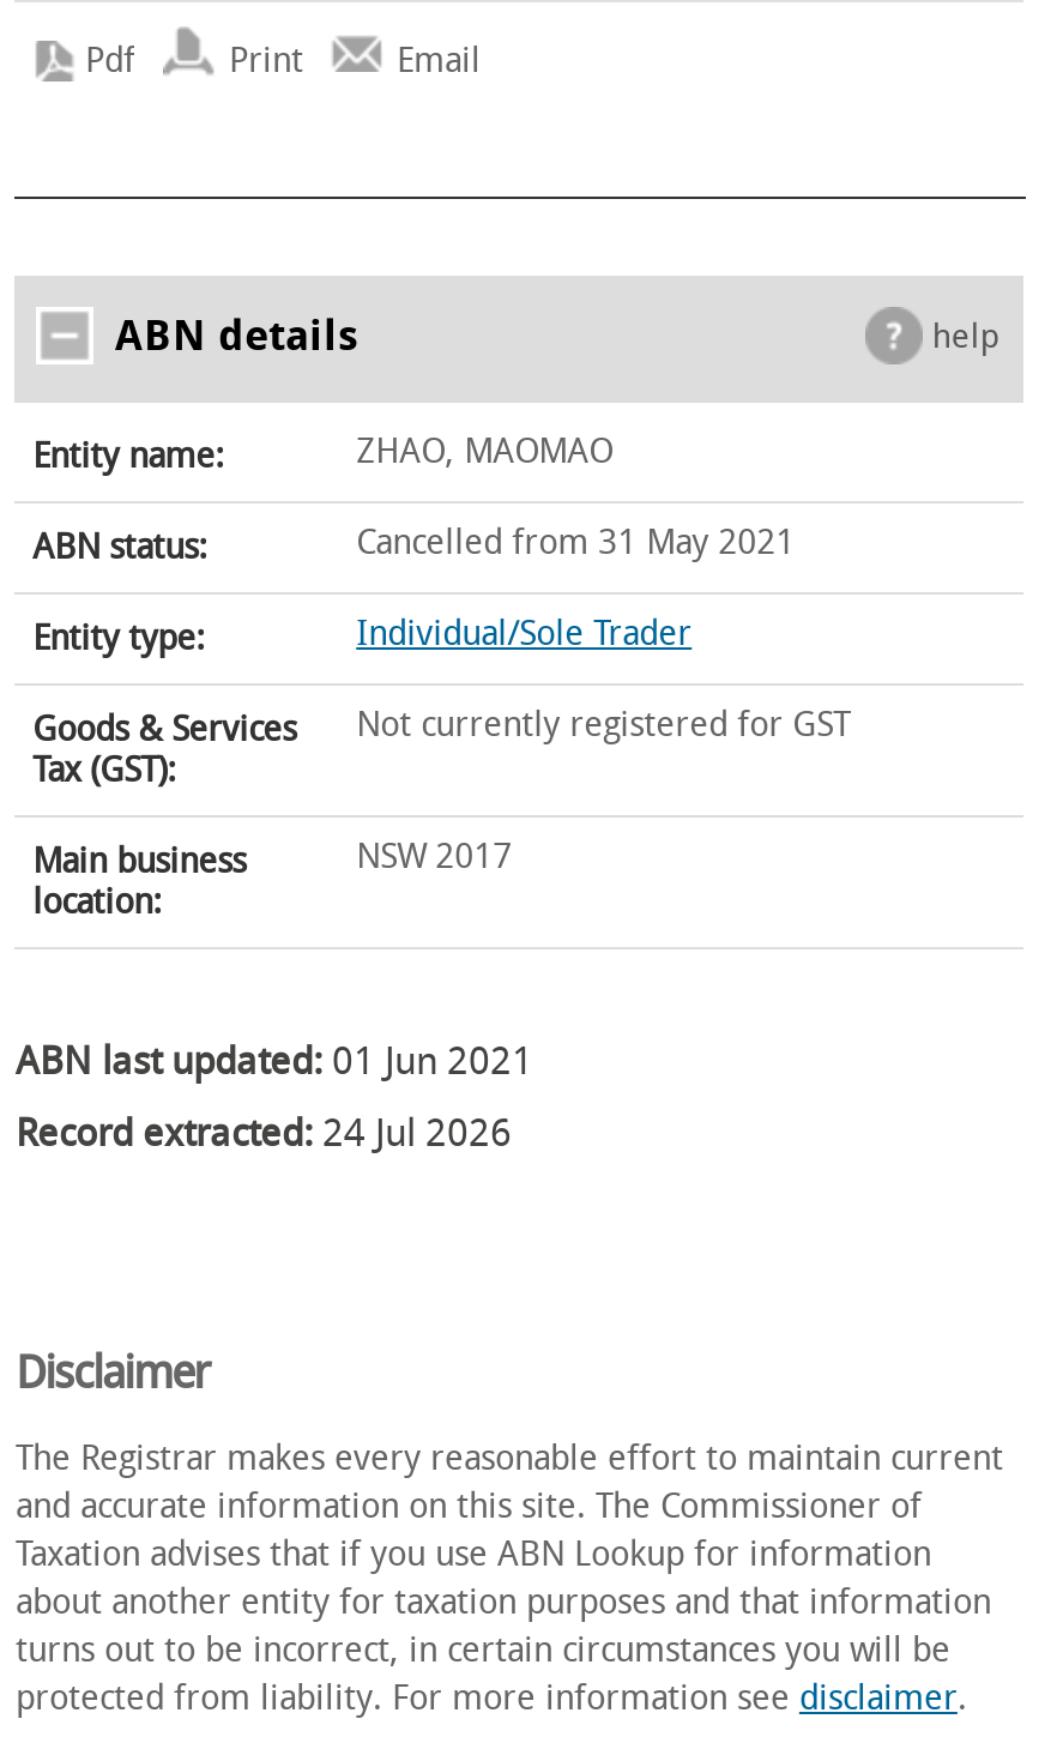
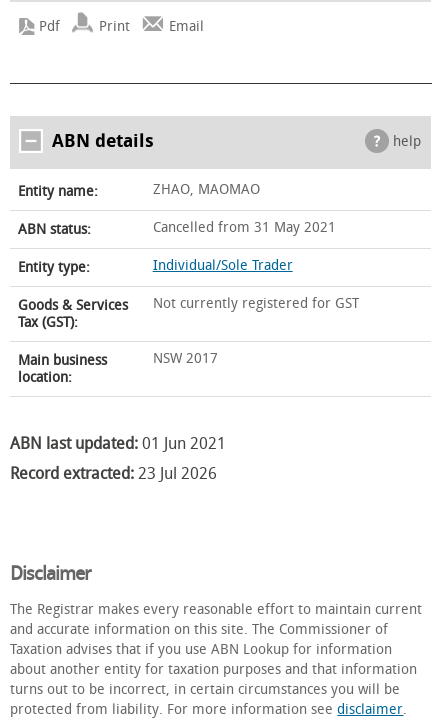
- Record extracted: 24 Jul 2026
+ Record extracted: 23 Jul 2026
